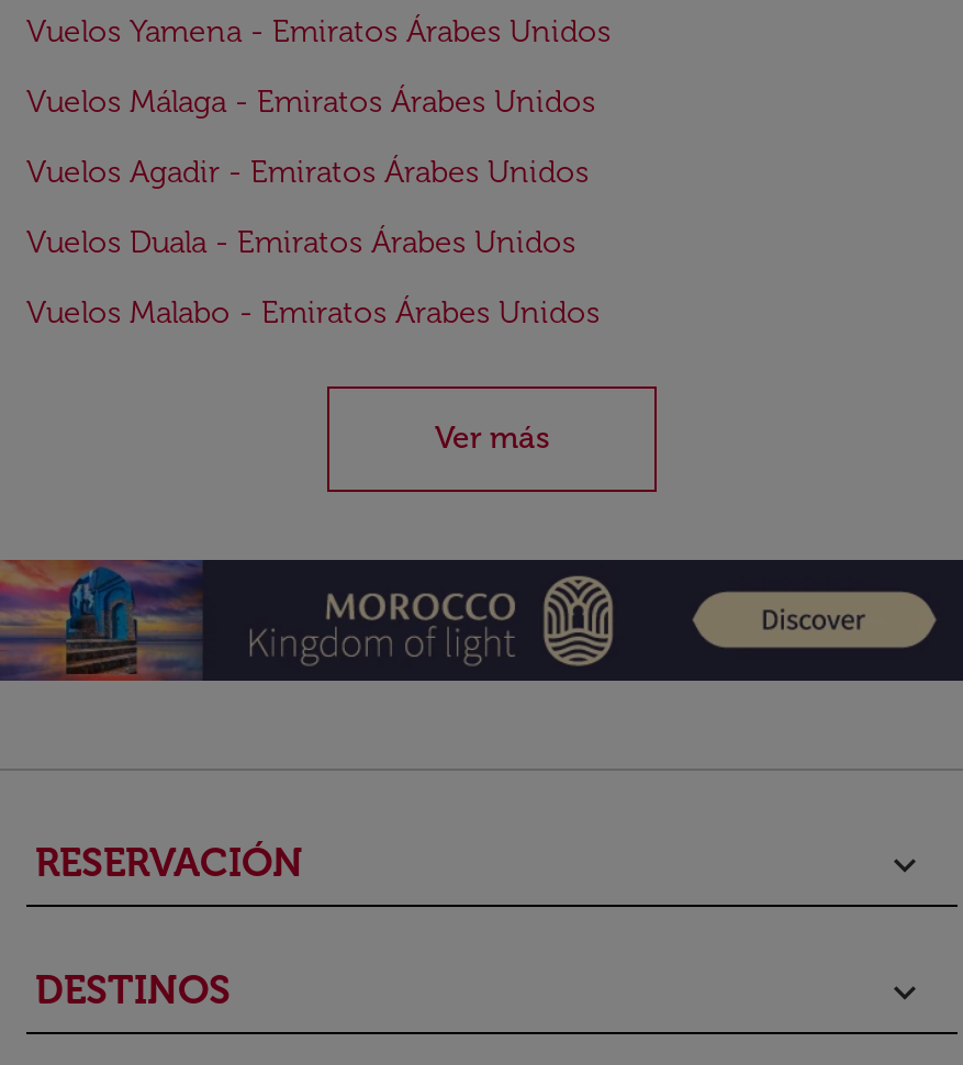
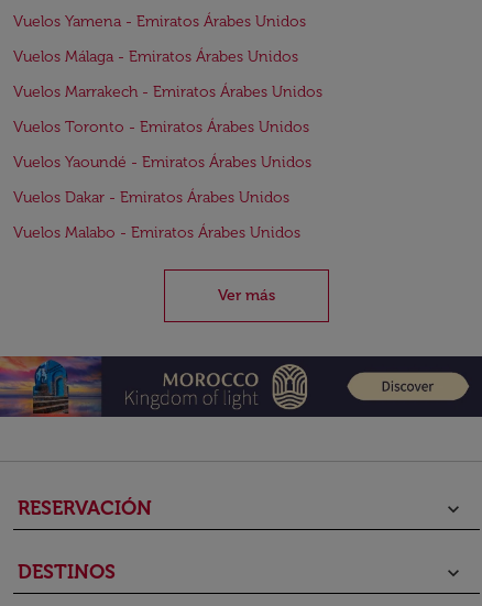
- Vuelos Agadir - Emiratos Árabes Unidos
- Vuelos Duala - Emiratos Árabes Unidos
+ Vuelos Marrakech - Emiratos Árabes Unidos
+ Vuelos Toronto - Emiratos Árabes Unidos
+ Vuelos Yaoundé - Emiratos Árabes Unidos
+ Vuelos Dakar - Emiratos Árabes Unidos
